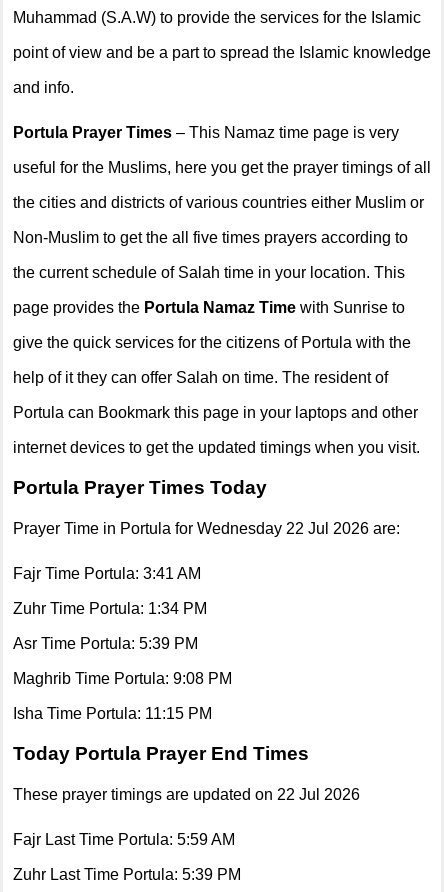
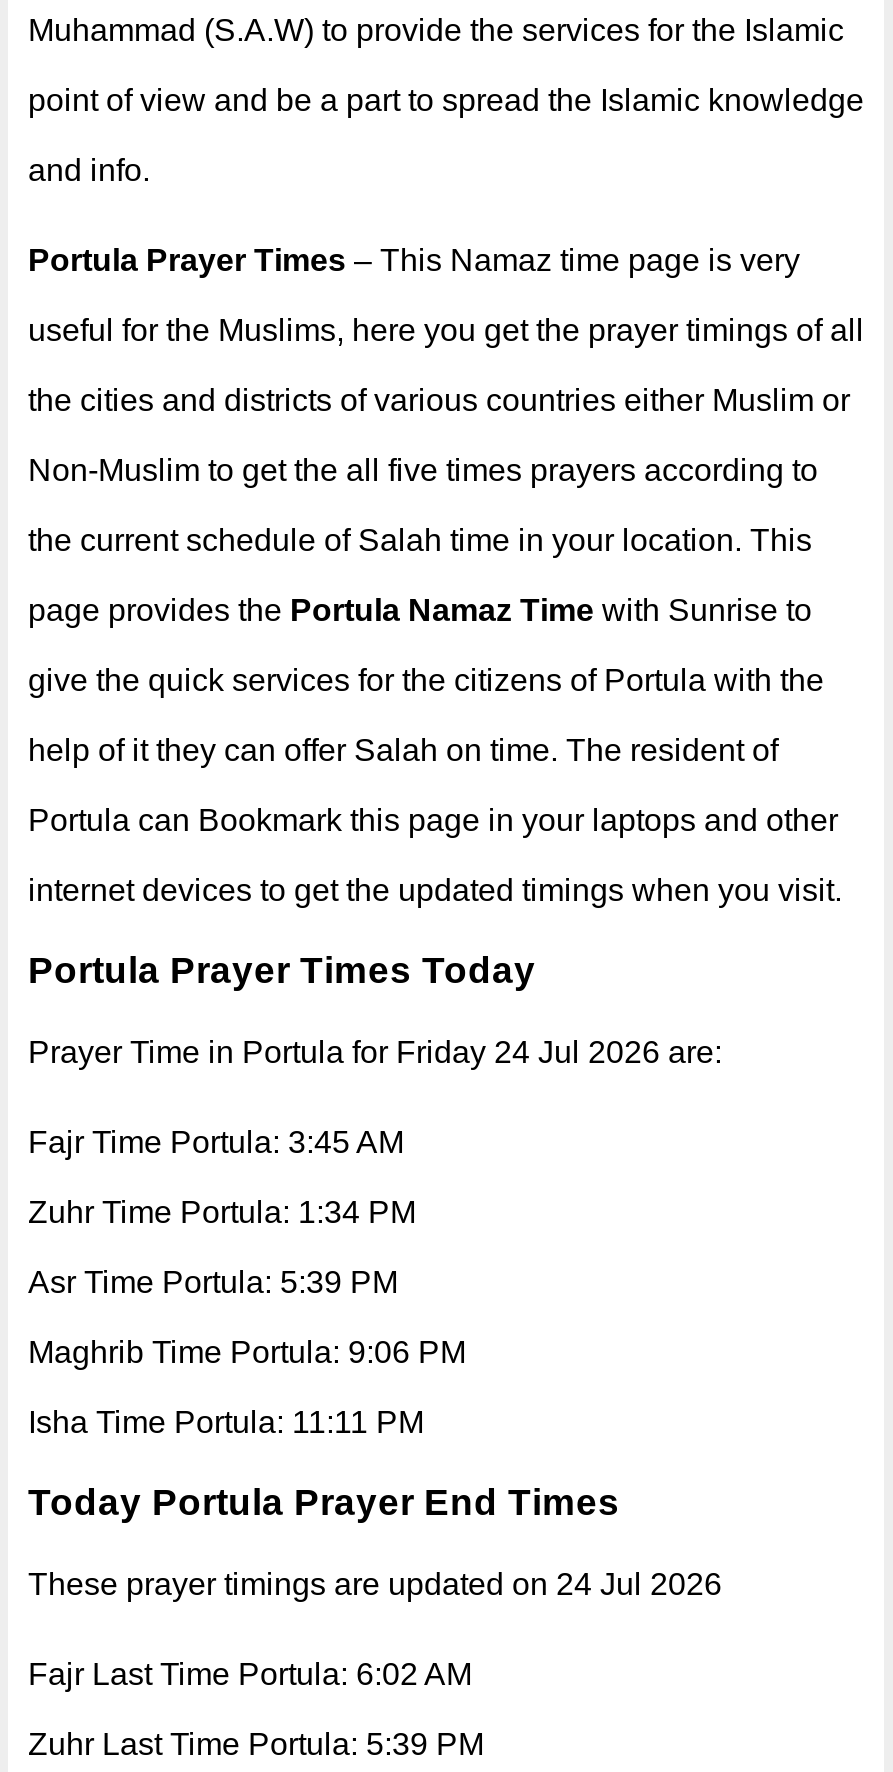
- Prayer Time in Portula for Wednesday 22 Jul 2026 are:
+ Prayer Time in Portula for Friday 24 Jul 2026 are:

- Fajr Time Portula: 3:41 AM
+ Fajr Time Portula: 3:45 AM

- Maghrib Time Portula: 9:08 PM
+ Maghrib Time Portula: 9:06 PM

- Isha Time Portula: 11:15 PM
+ Isha Time Portula: 11:11 PM

- These prayer timings are updated on 22 Jul 2026
+ These prayer timings are updated on 24 Jul 2026

- Fajr Last Time Portula: 5:59 AM
+ Fajr Last Time Portula: 6:02 AM
